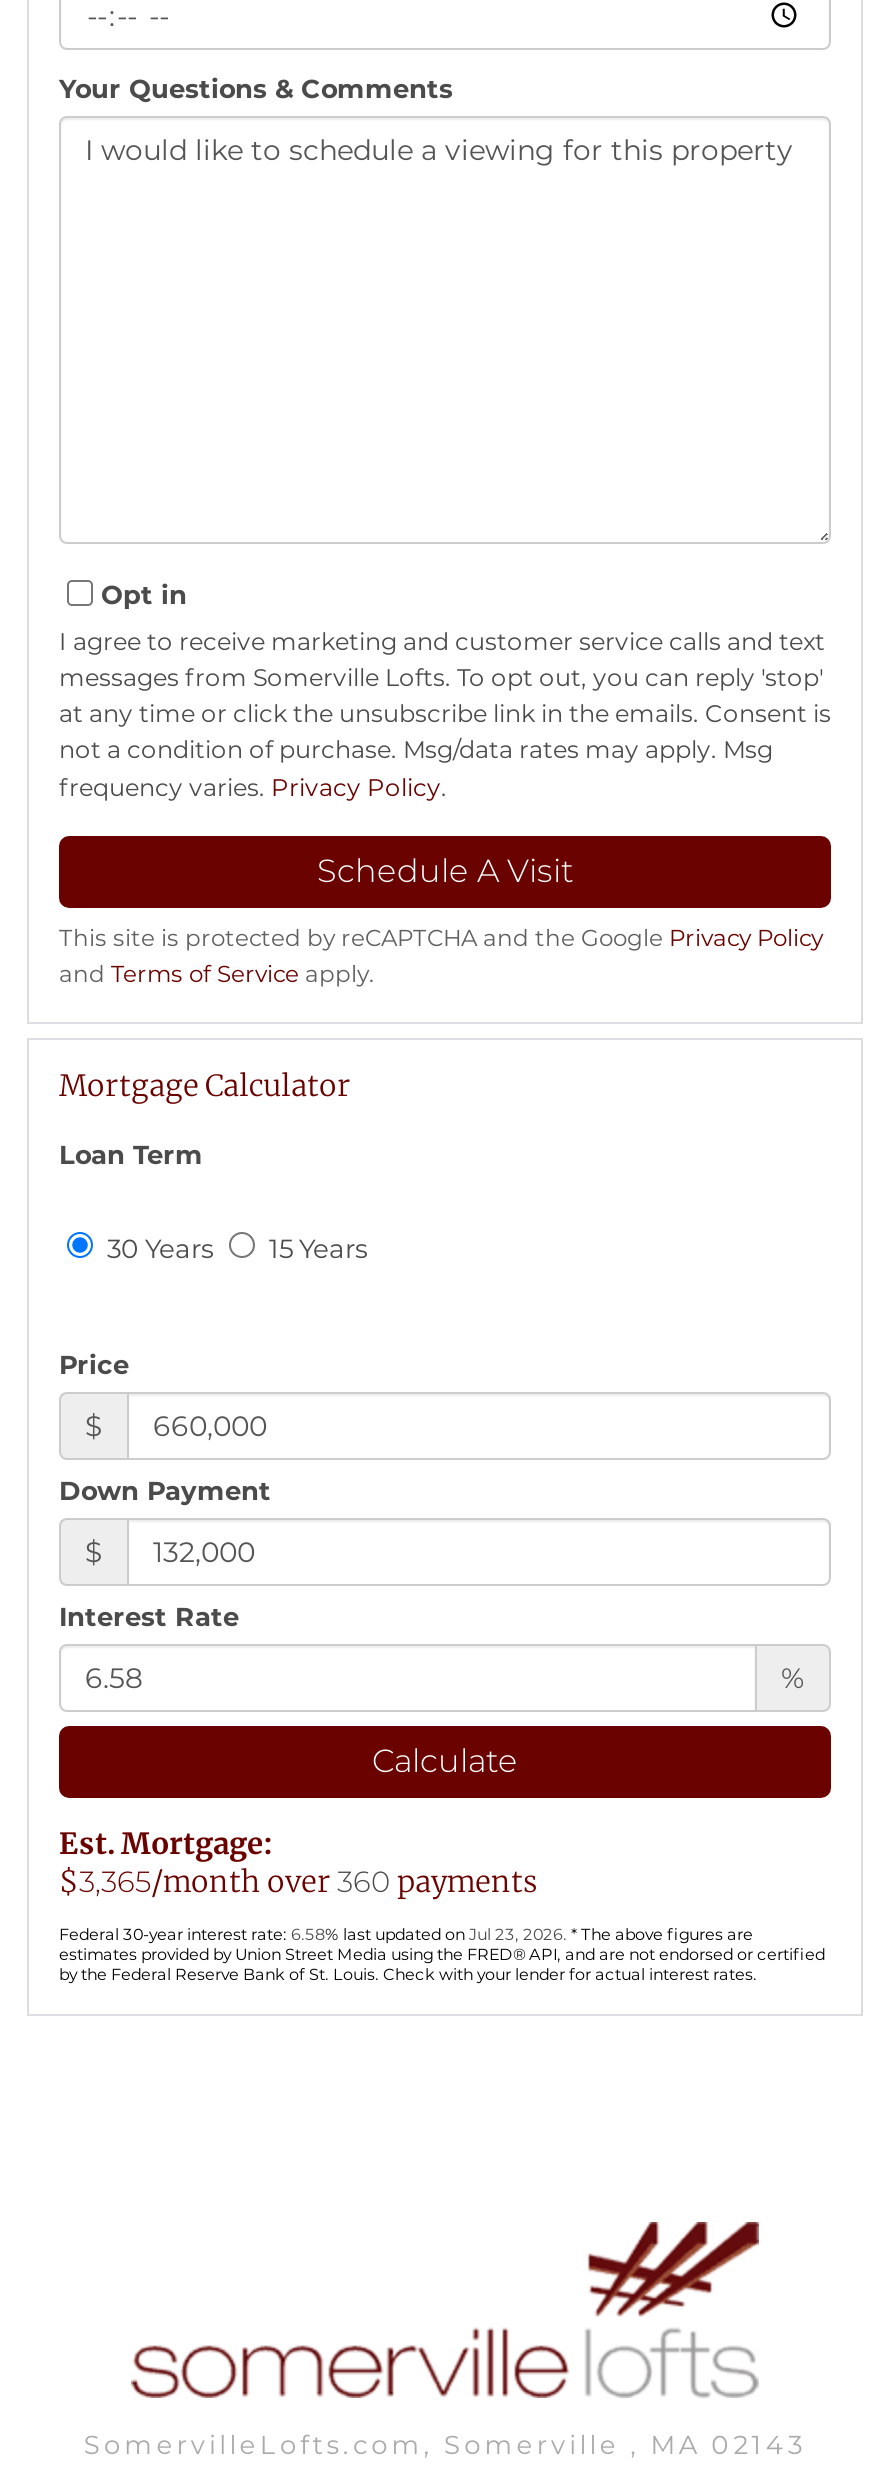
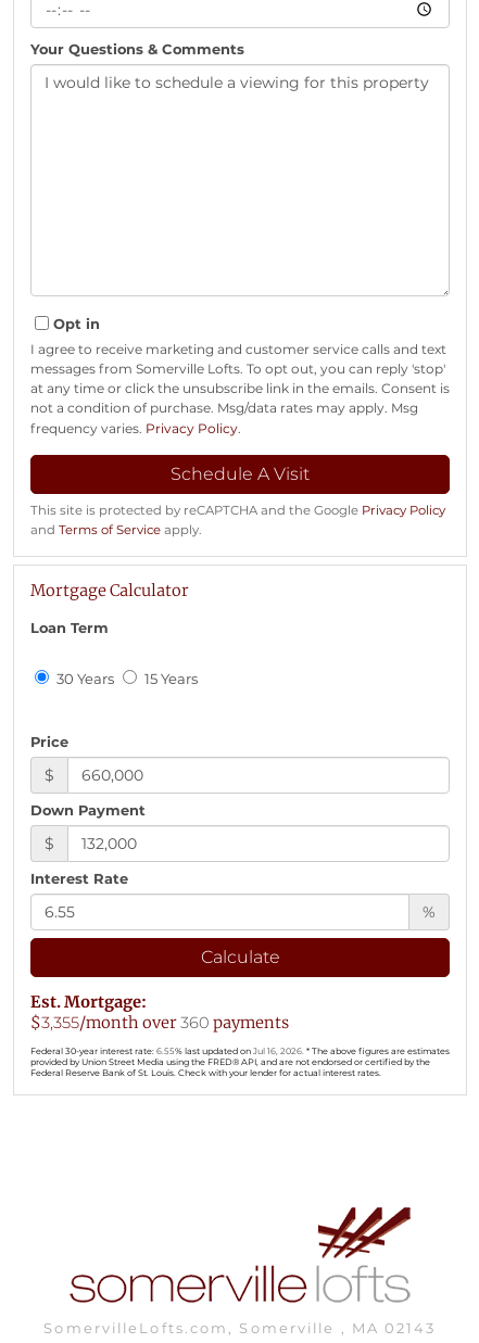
- $3,365/month over 360 payments
+ $3,355/month over 360 payments

- Federal 30-year interest rate: 6.58% last updated on Jul 23, 2026. * The above figures are
- estimates provided by Union Street Media using the FRED® API, and are not endorsed or certified
- by the Federal Reserve Bank of St. Louis. Check with your lender for actual interest rates.
+ Federal 30-year interest rate: 6.55% last updated on Jul 16, 2026. * The above figures are estimates
+ provided by Union Street Media using the FRED® API, and are not endorsed or certified by the
+ Federal Reserve Bank of St. Louis. Check with your lender for actual interest rates.
